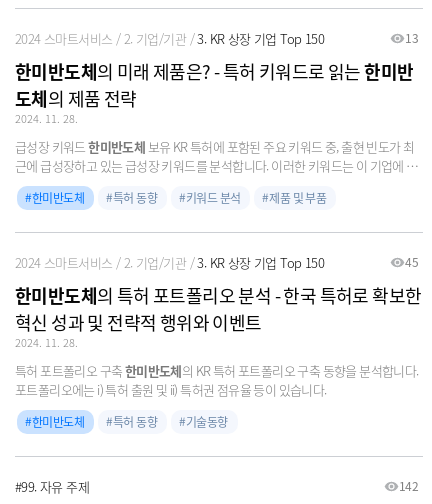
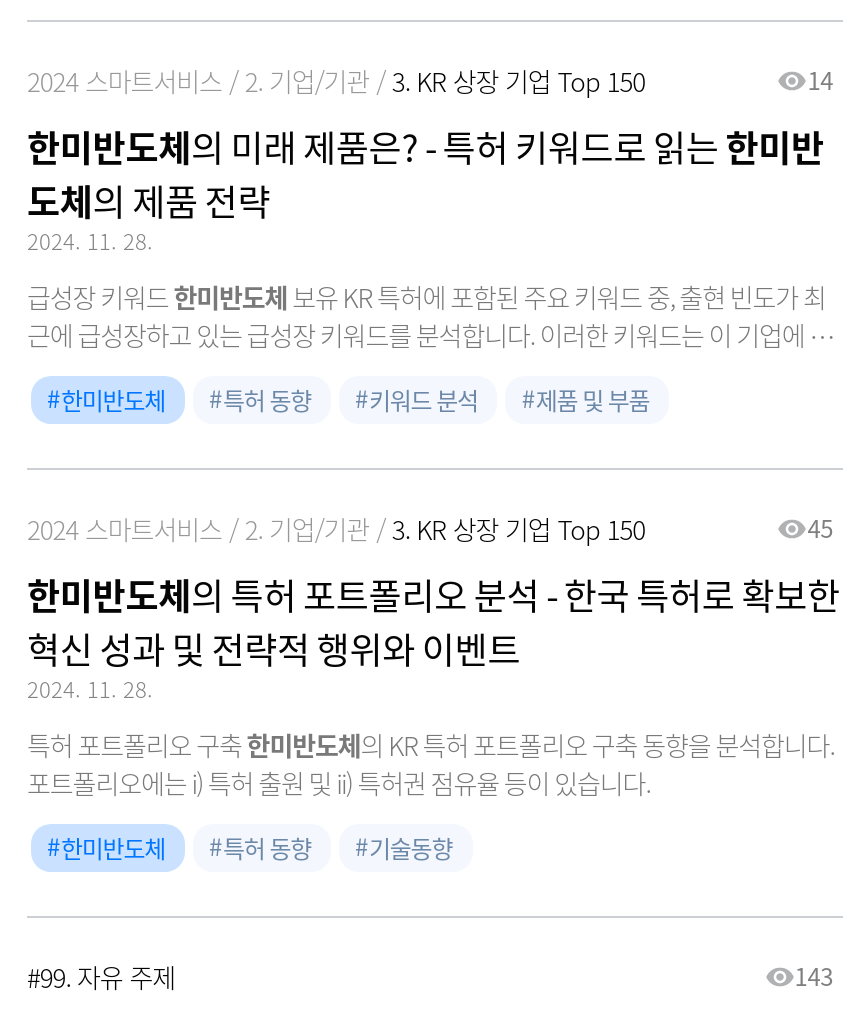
- 13
+ 14

- 142
+ 143
